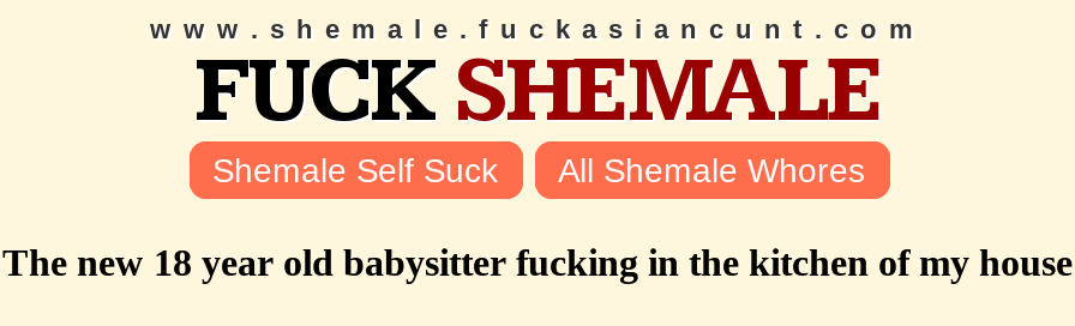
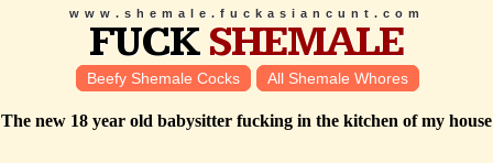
- Shemale Self Suck
+ Beefy Shemale Cocks
